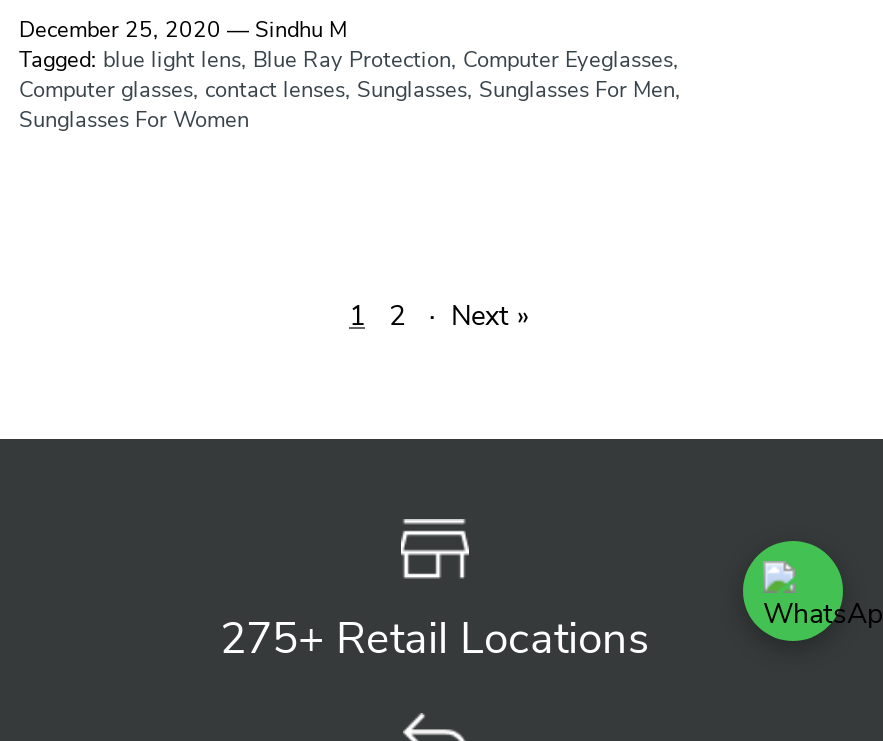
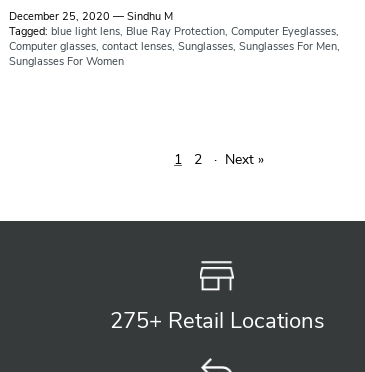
- [image]
